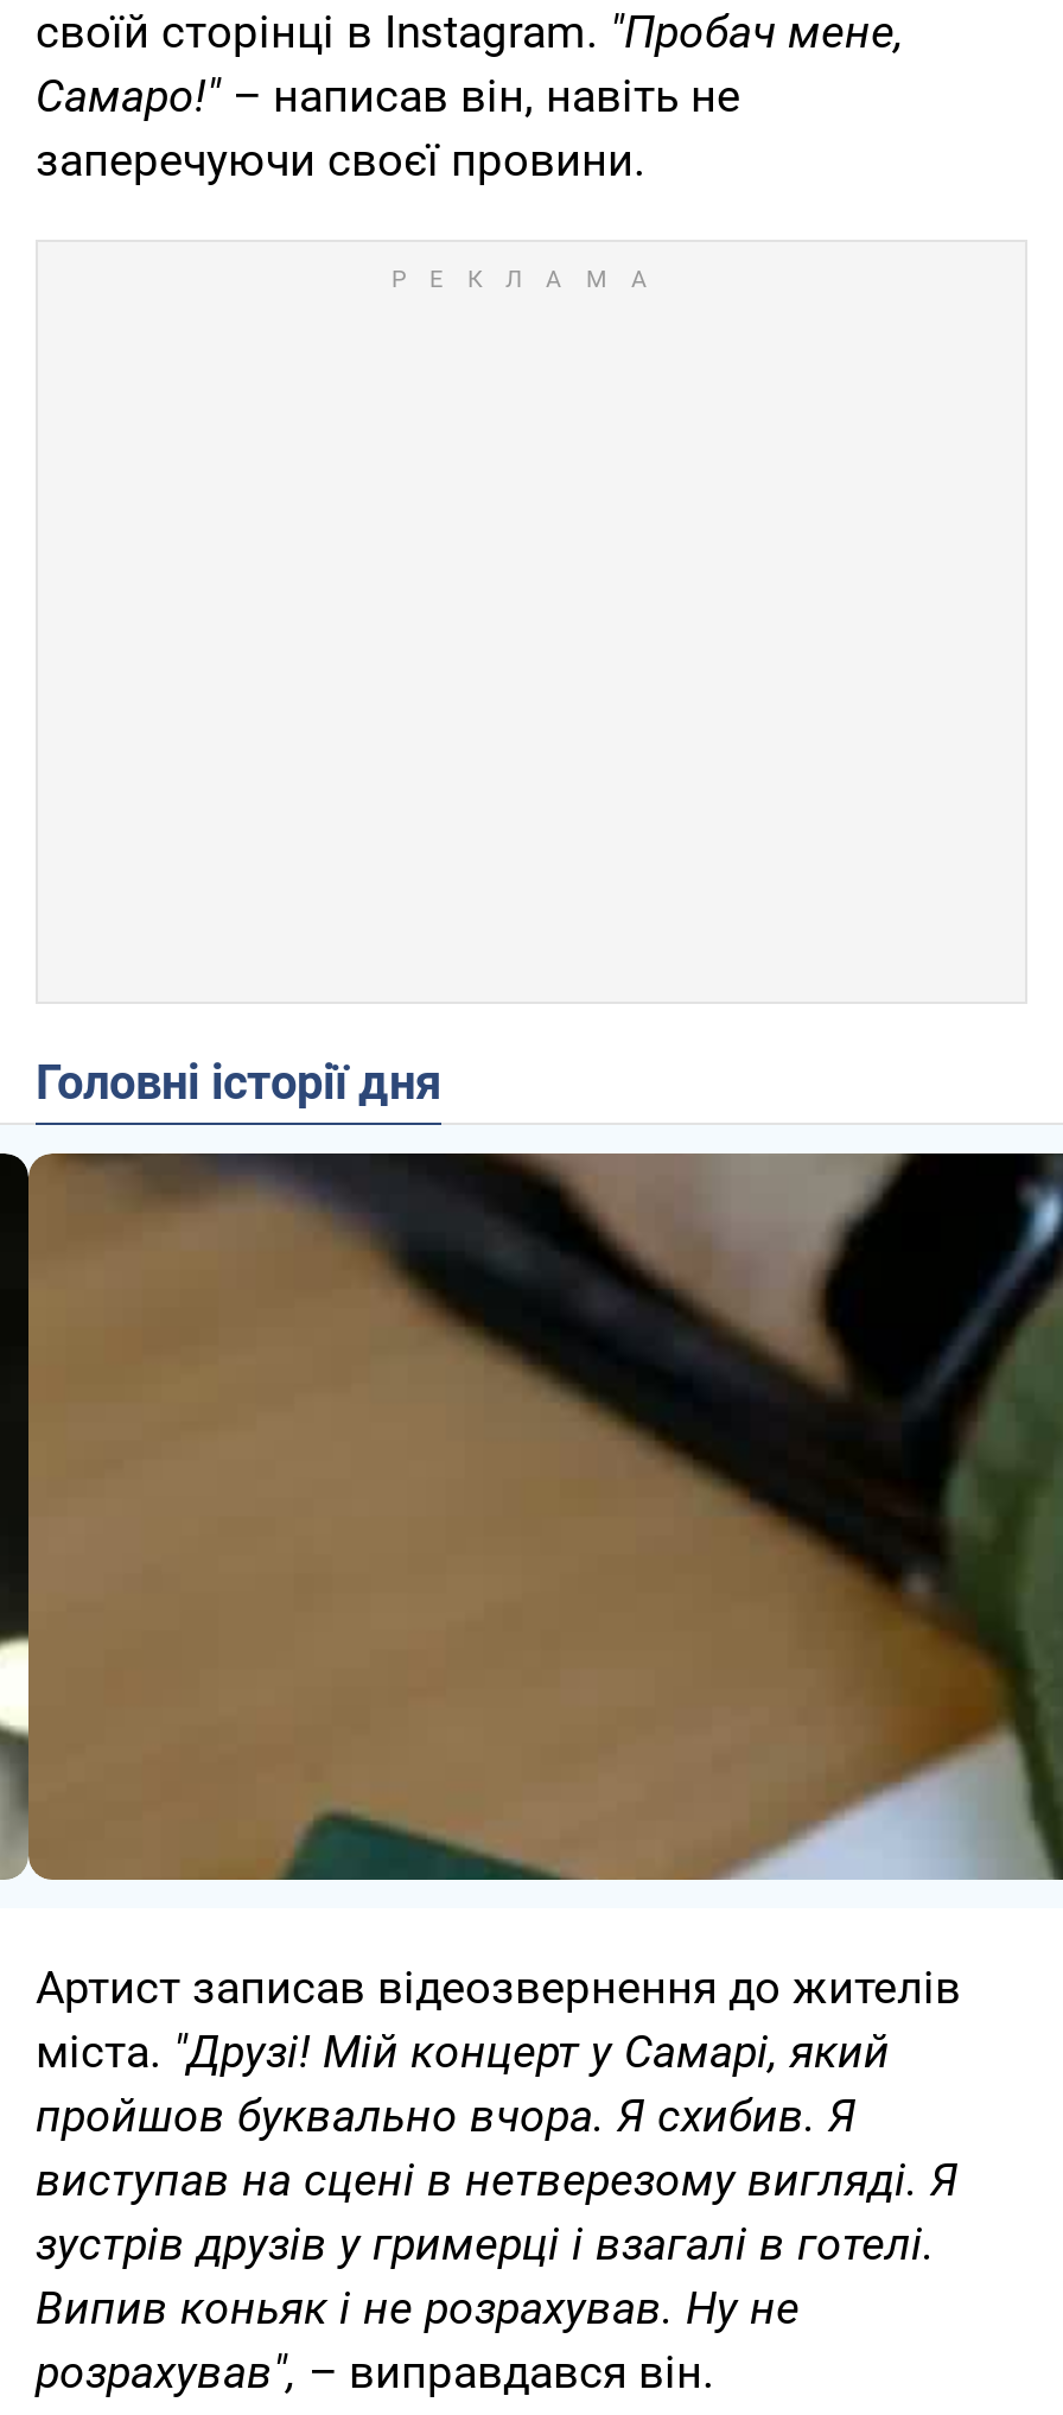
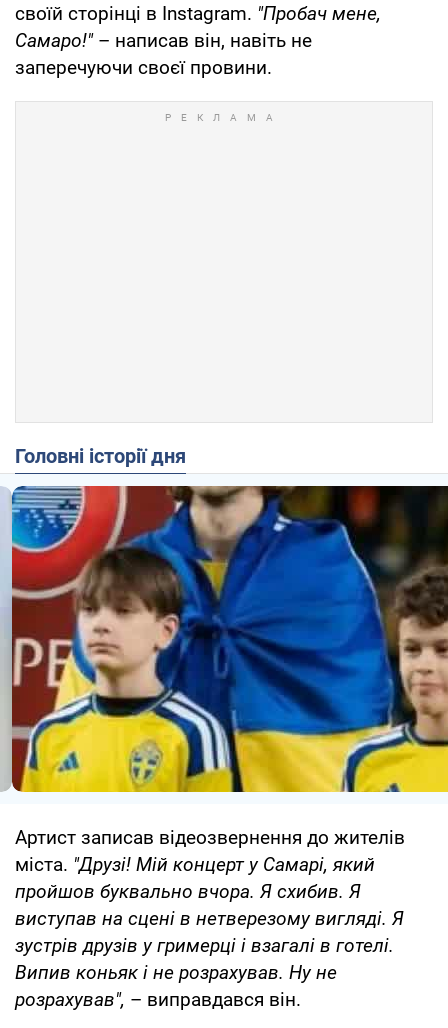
- [image]
+ [image]
